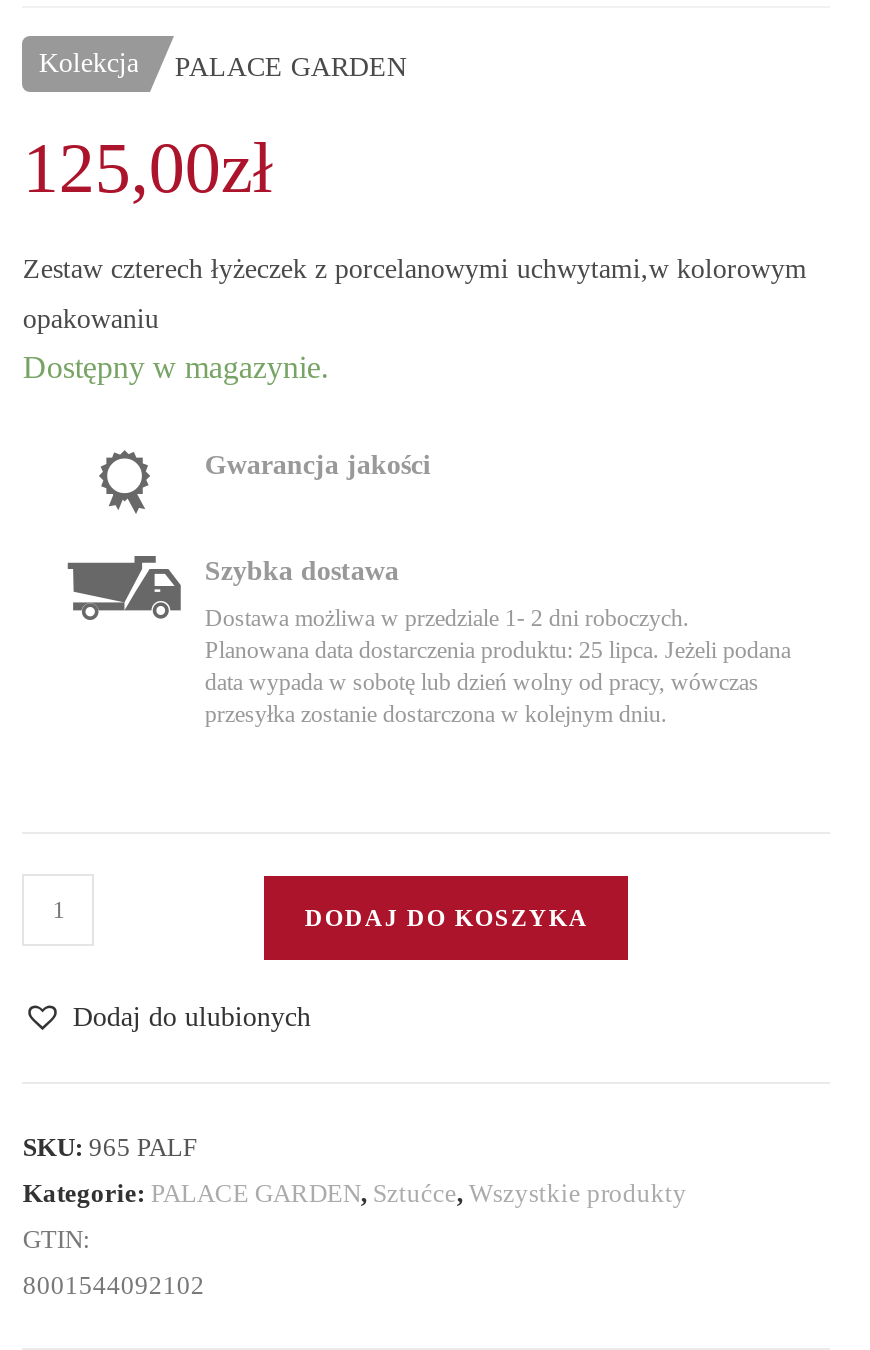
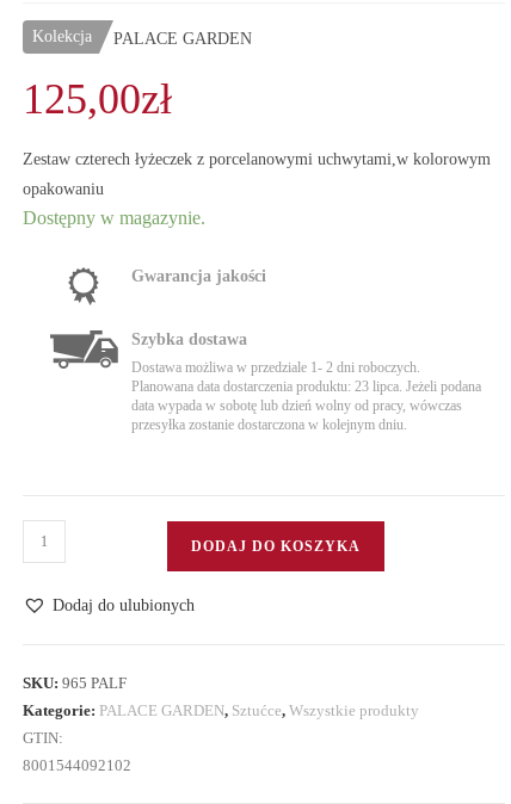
- Planowana data dostarczenia produktu: 25 lipca. Jeżeli podana
+ Planowana data dostarczenia produktu: 23 lipca. Jeżeli podana
